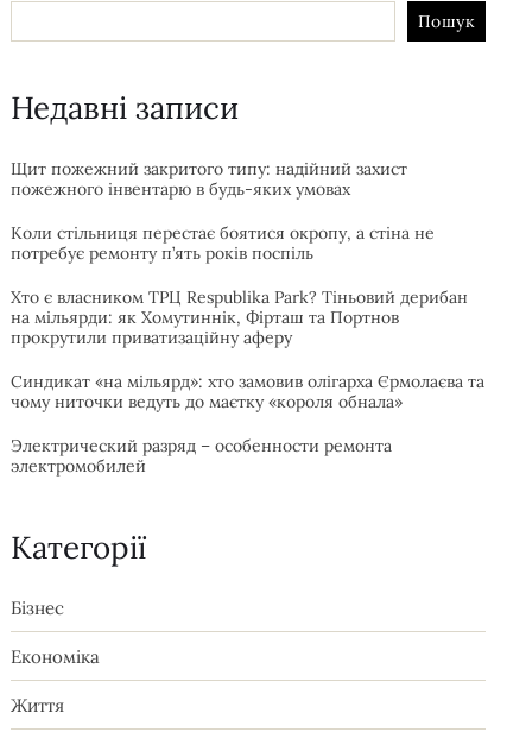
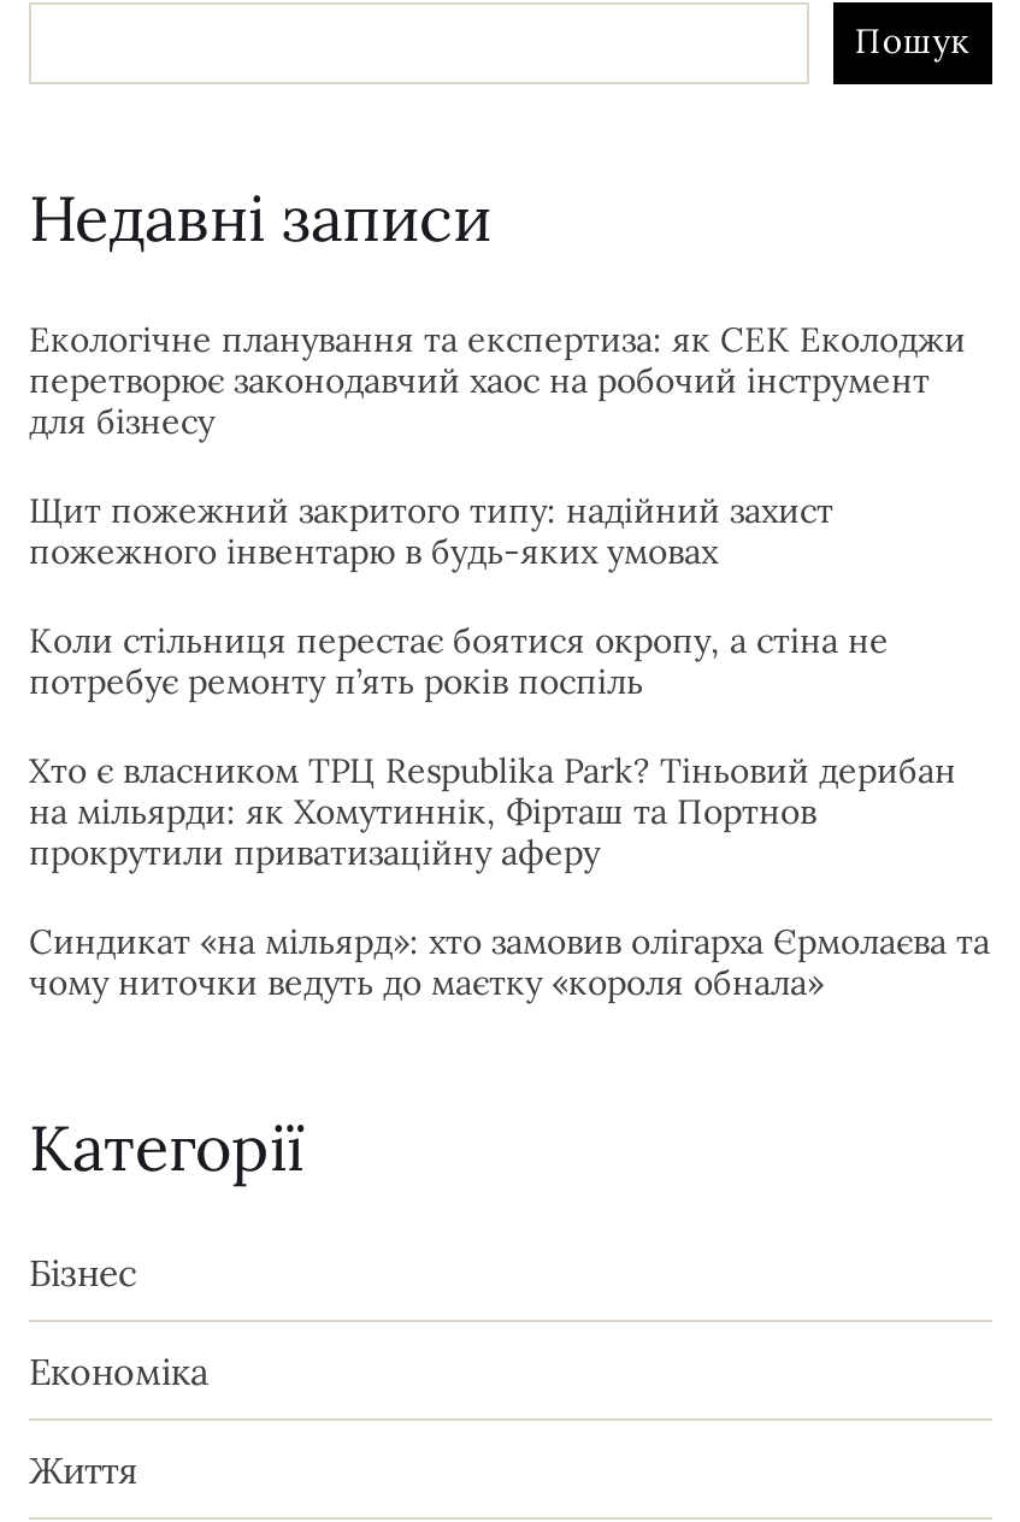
+ Екологічне планування та експертиза: як СЕК Еколоджи
+ перетворює законодавчий хаос на робочий інструмент
+ для бізнесу

moved down: Щит пожежний закритого типу: надійний захист | пожежного інвентарю в будь-яких умовах | Коли стільниця перестає боятися окропу, а стіна не | ... | Синдикат «на мільярд»: хто замовив олігарха Єрмолаєва та | чому ниточки ведуть до маєтку «короля обнала»

- Электрический разряд – особенности ремонта
- электромобилей
